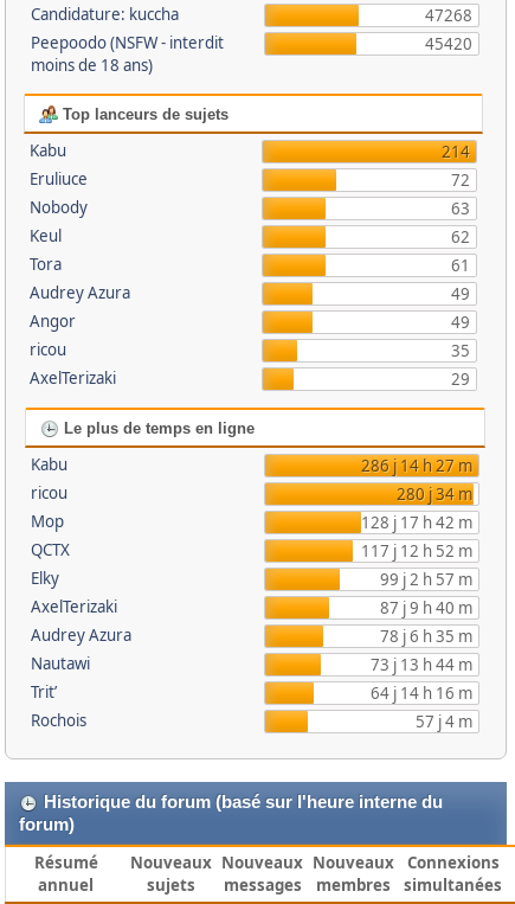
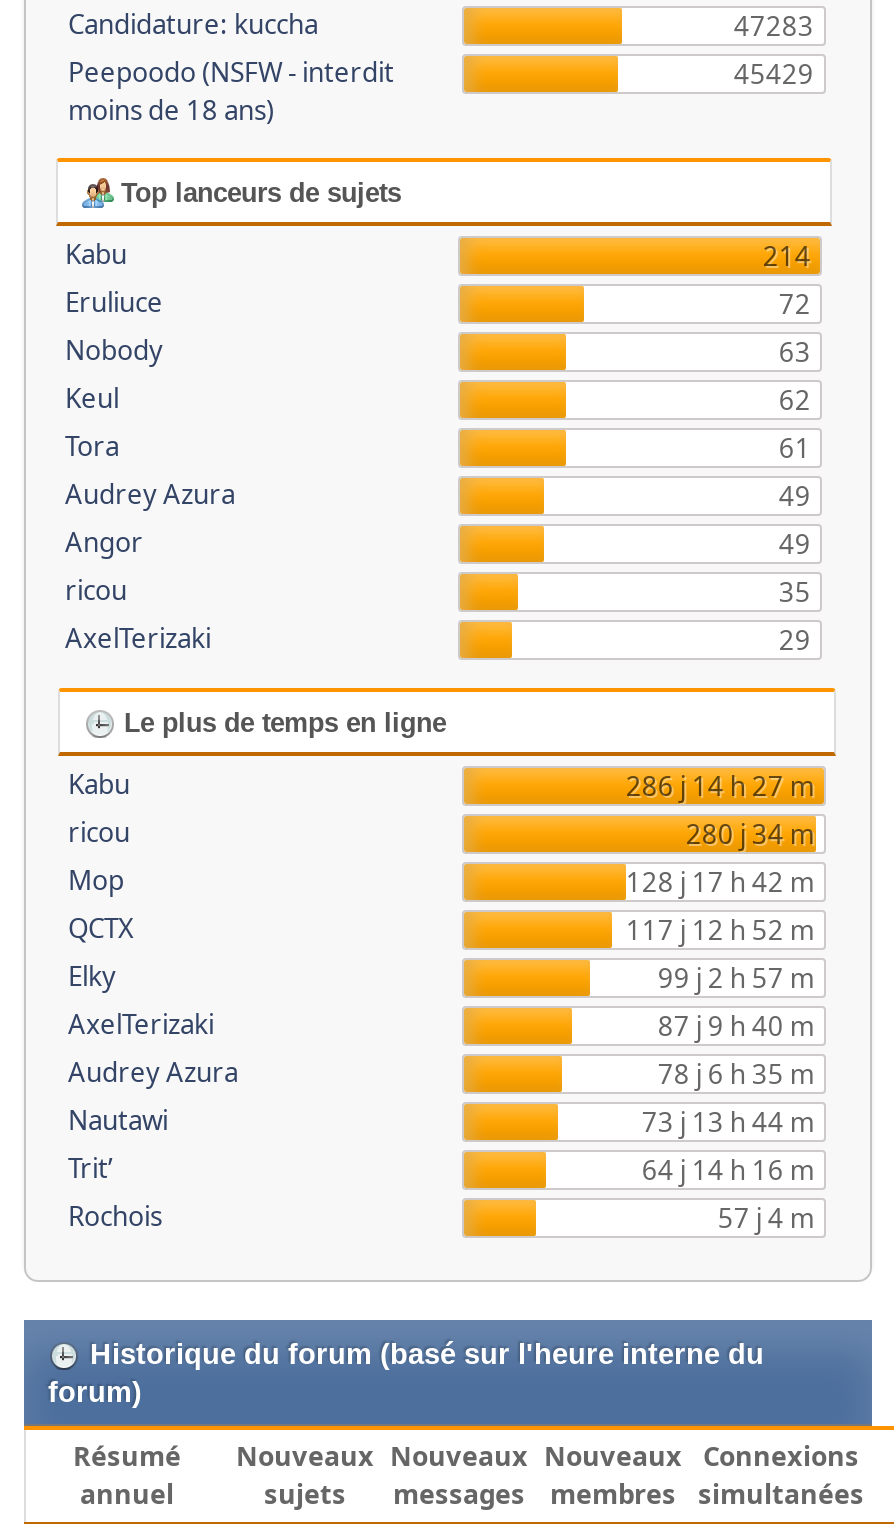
- 47268
+ 47283

- 45420
+ 45429
